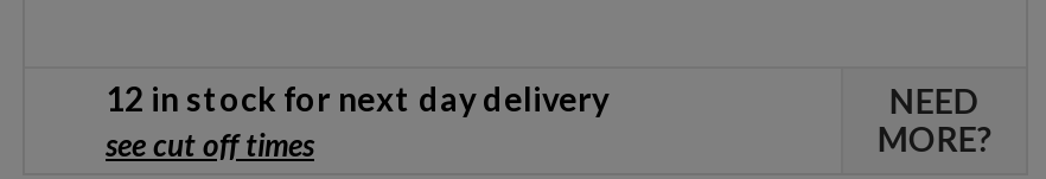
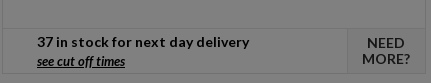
- 12 in stock for next day delivery
+ 37 in stock for next day delivery
